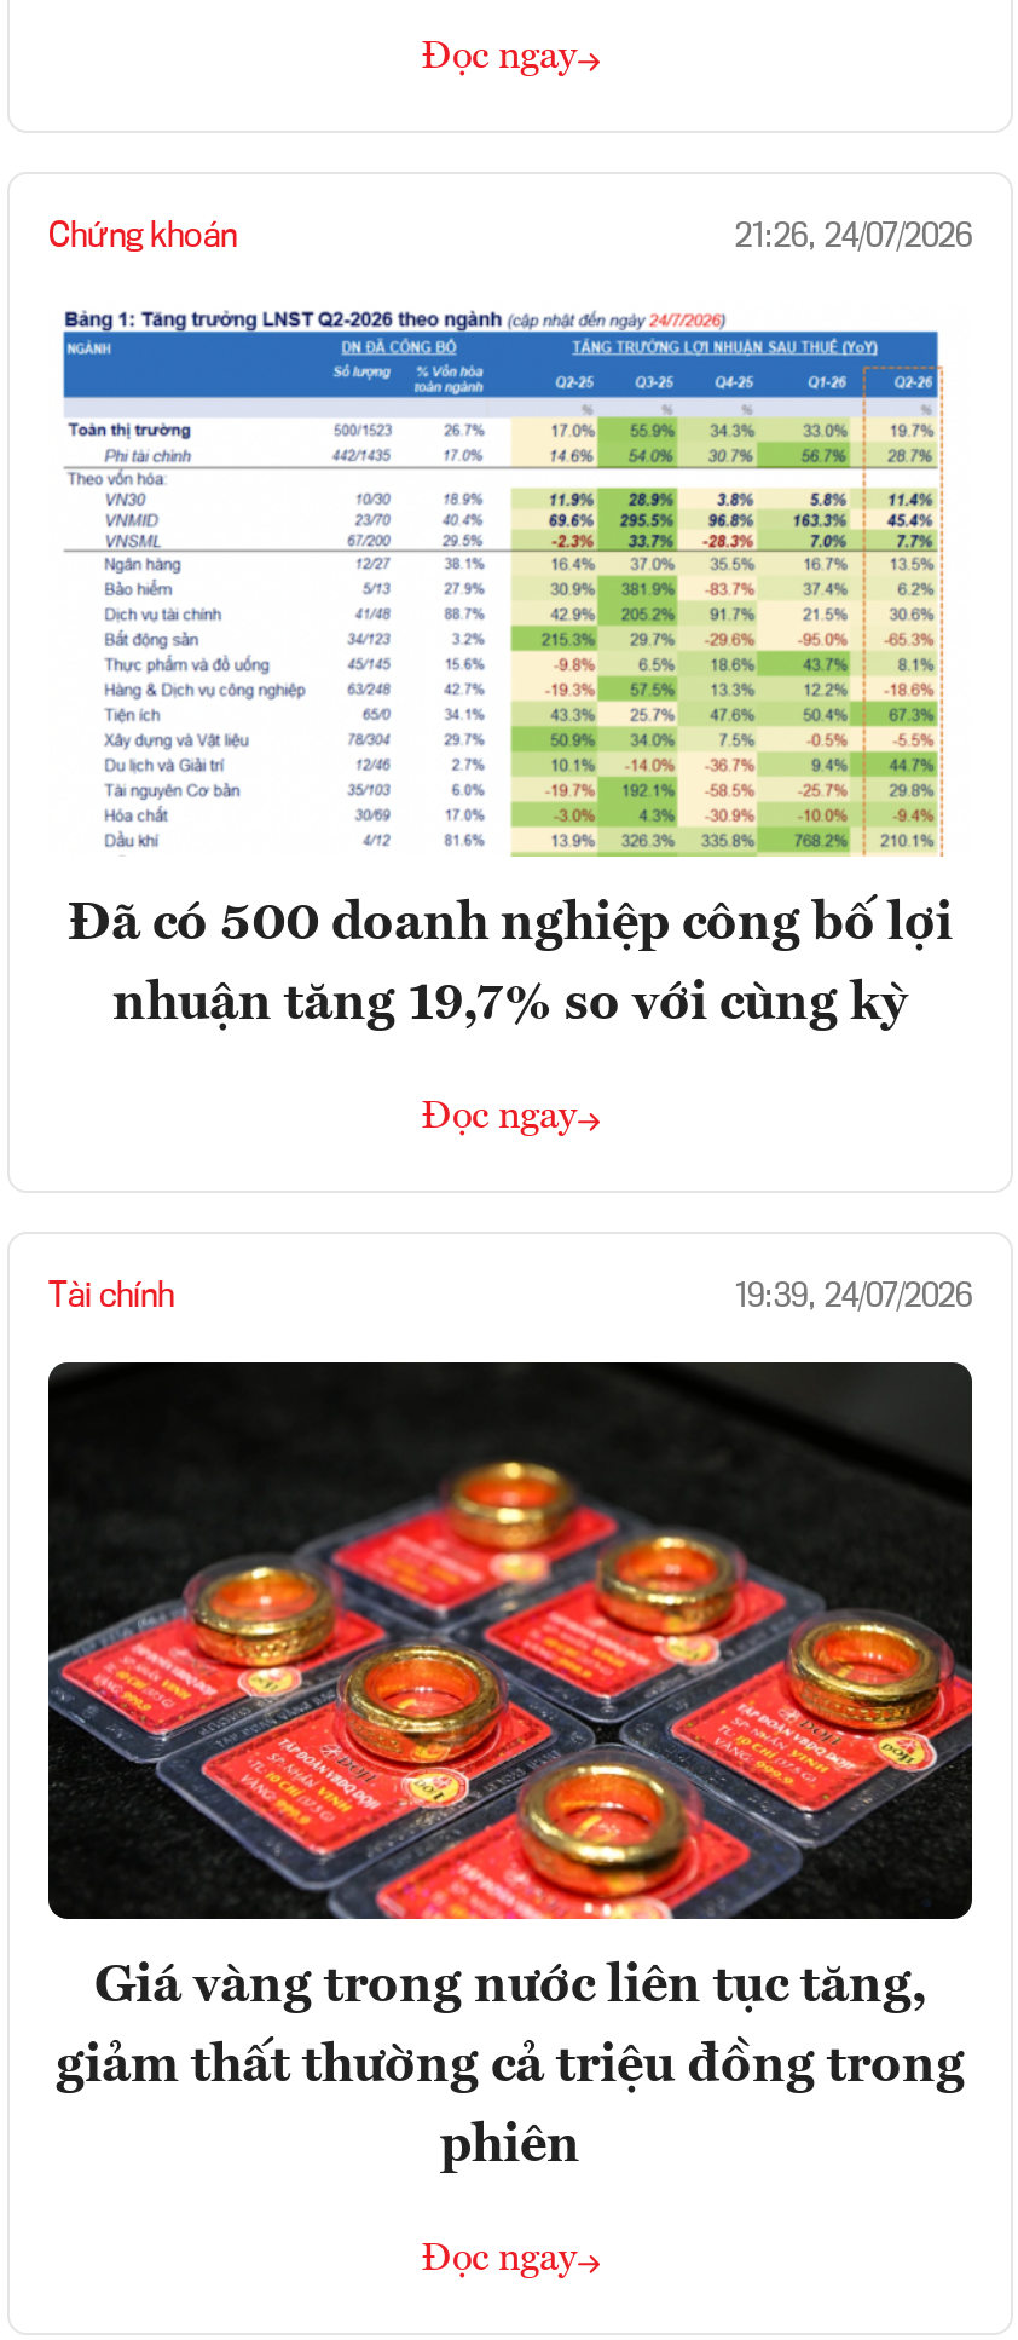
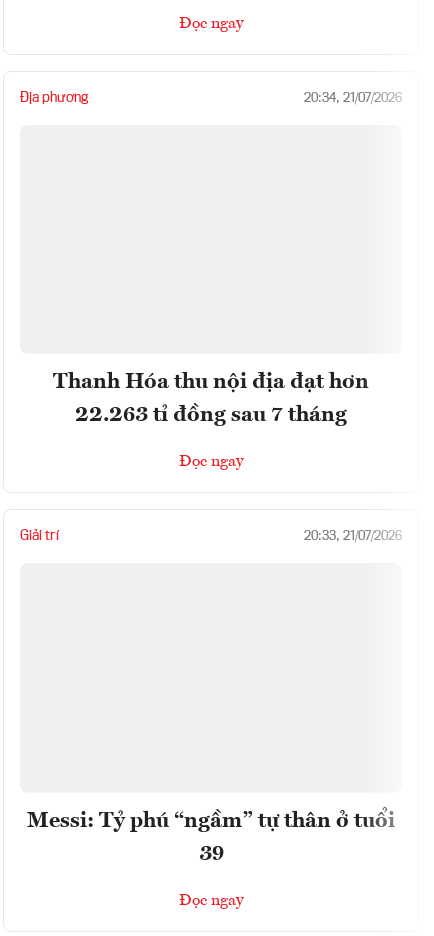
- Chứng khoán
- 21:26, 24/07/2026
+ Địa phương
+ 20:34, 21/07/2026

- [image]

- Đã có 500 doanh nghiệp công bố lợi
+ Thanh Hóa thu nội địa đạt hơn

- nhuận tăng 19,7% so với cùng kỳ
+ 22.263 tỉ đồng sau 7 tháng

- Tài chính
- 19:39, 24/07/2026
+ Giải trí
+ 20:33, 21/07/2026

- [image]

- Giá vàng trong nước liên tục tăng,
- giảm thất thường cả triệu đồng trong
- phiên
+ Messi: Tỷ phú “ngầm” tự thân ở tuổi
+ 39
